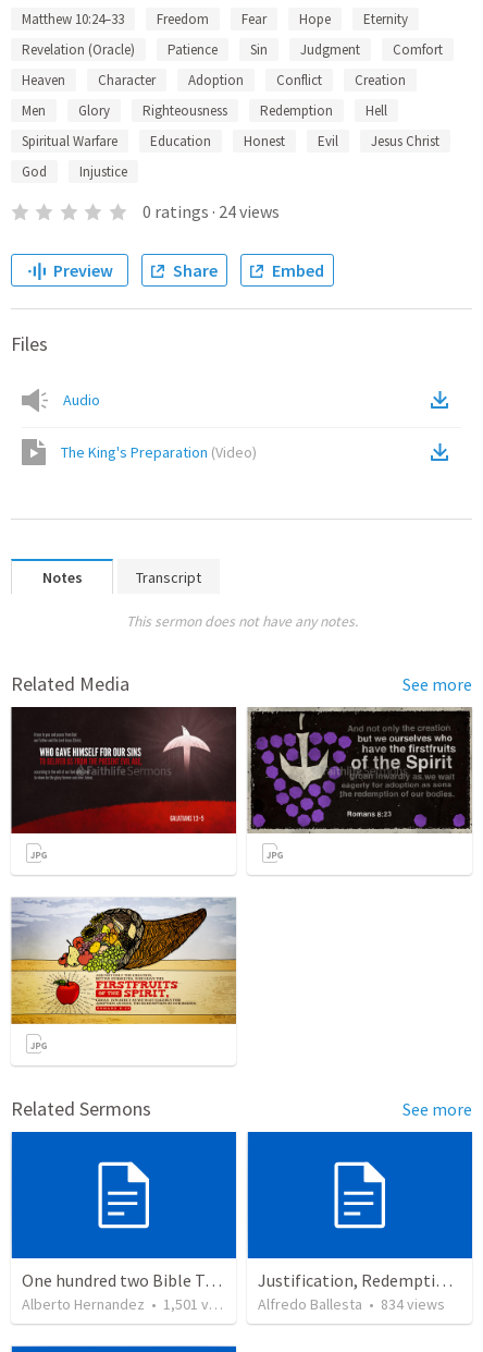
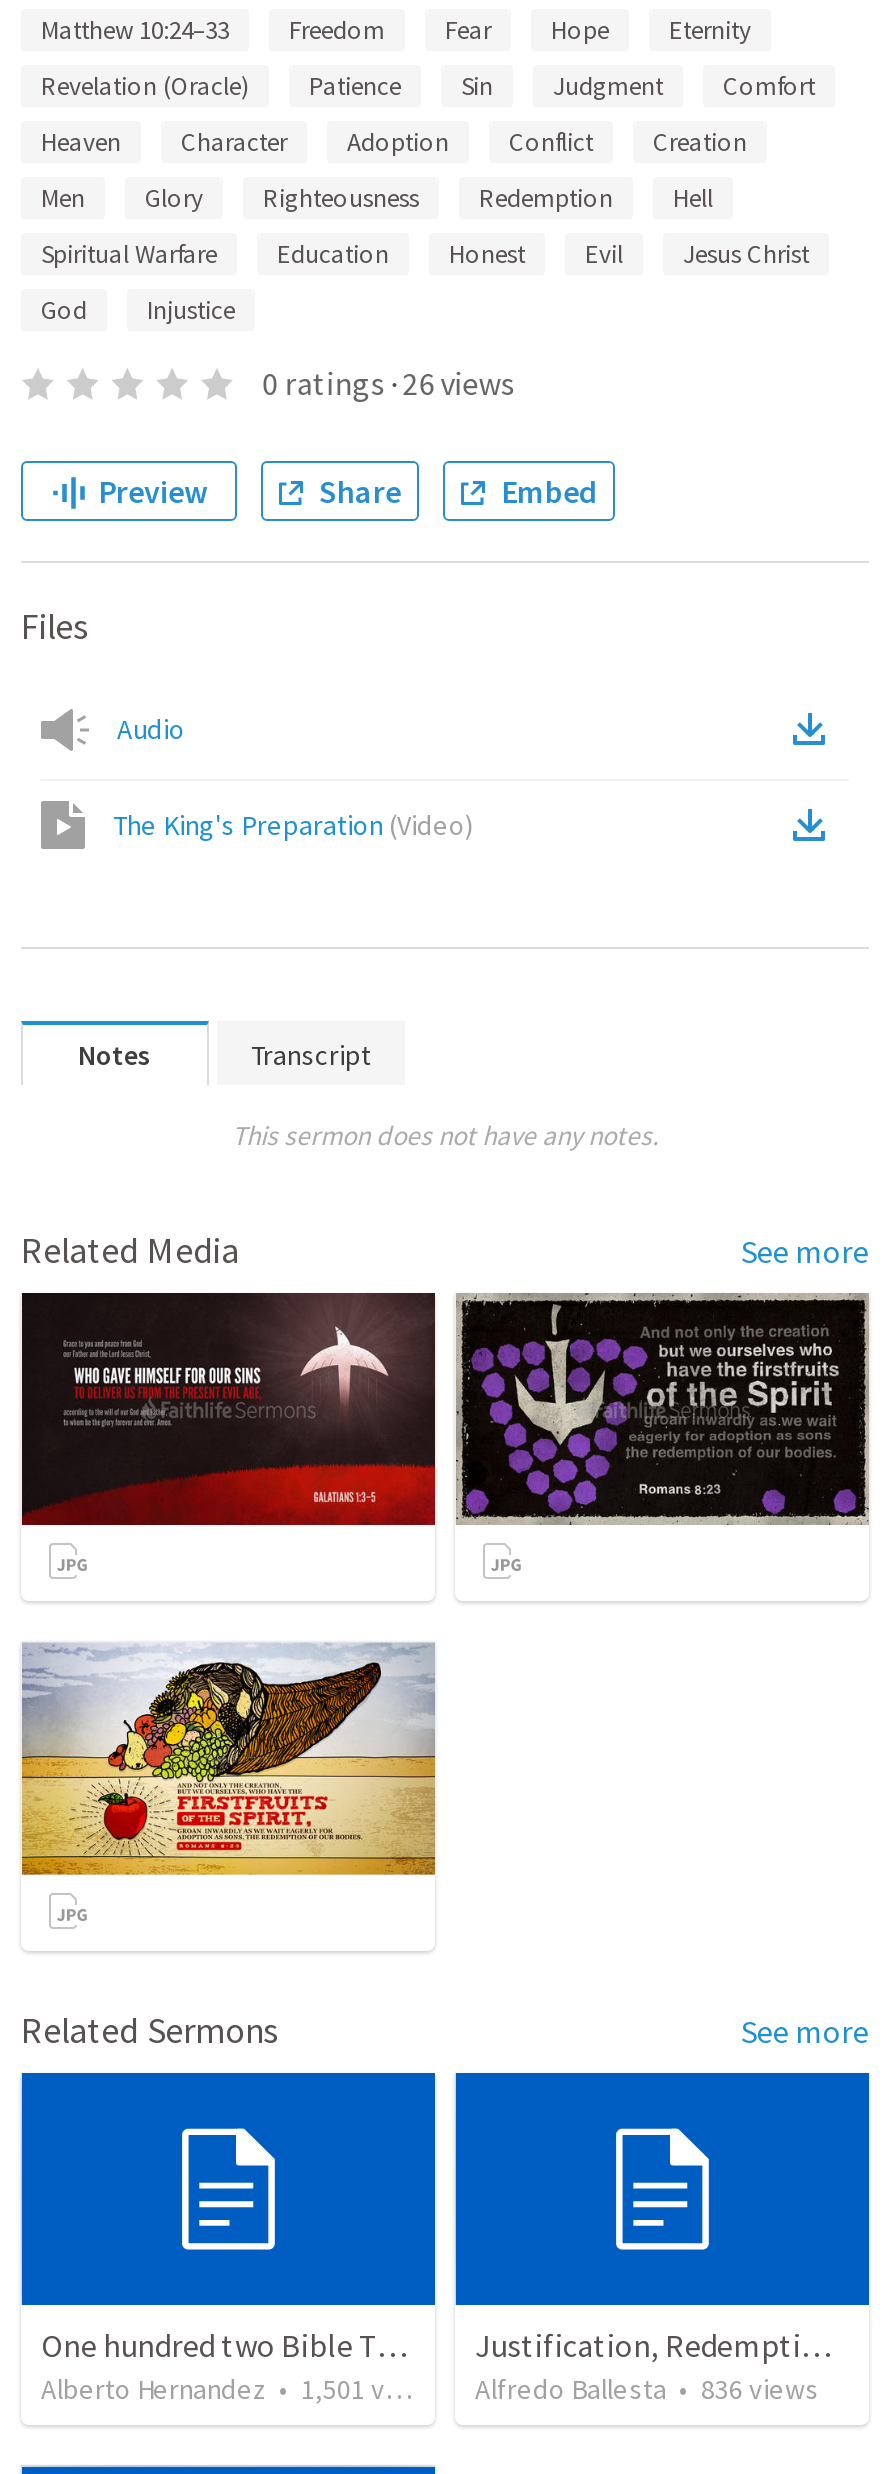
- 0 ratings · 24 views
+ 0 ratings · 26 views

- Alfredo Ballesta • 834 views
+ Alfredo Ballesta • 836 views
